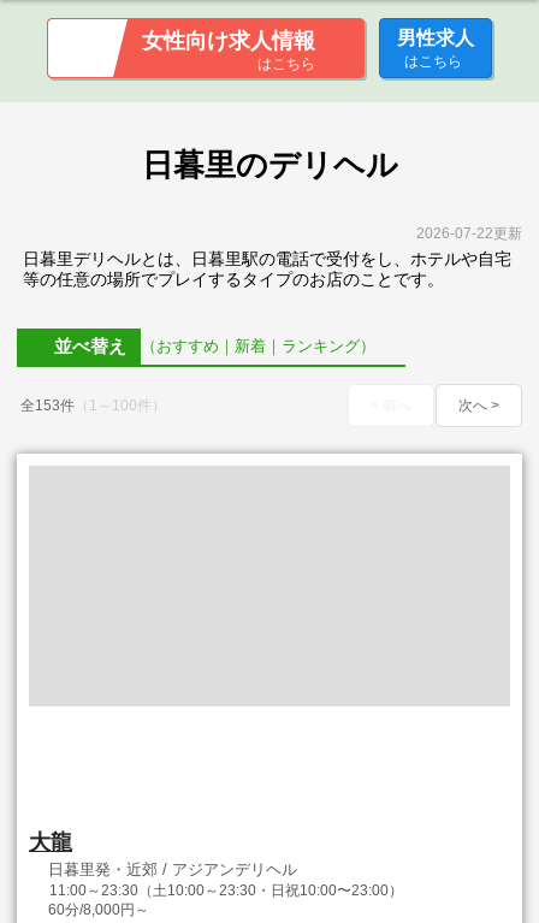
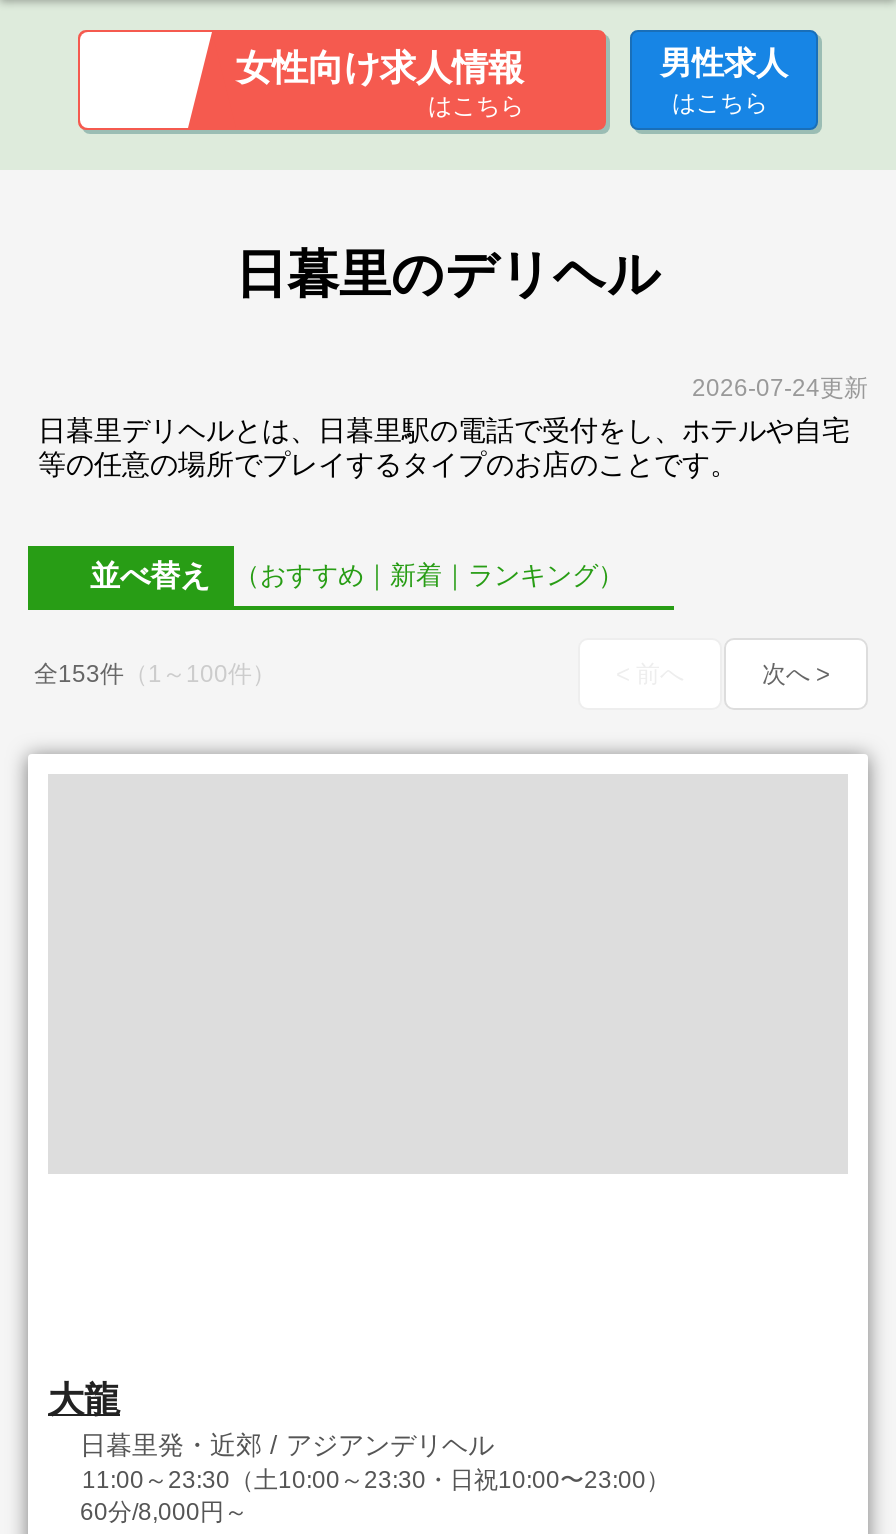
- 2026-07-22更新
+ 2026-07-24更新
